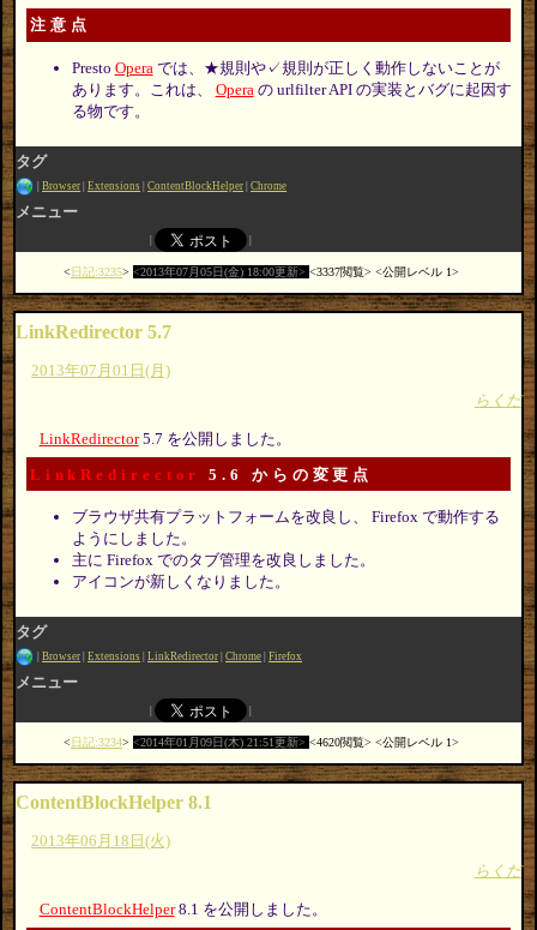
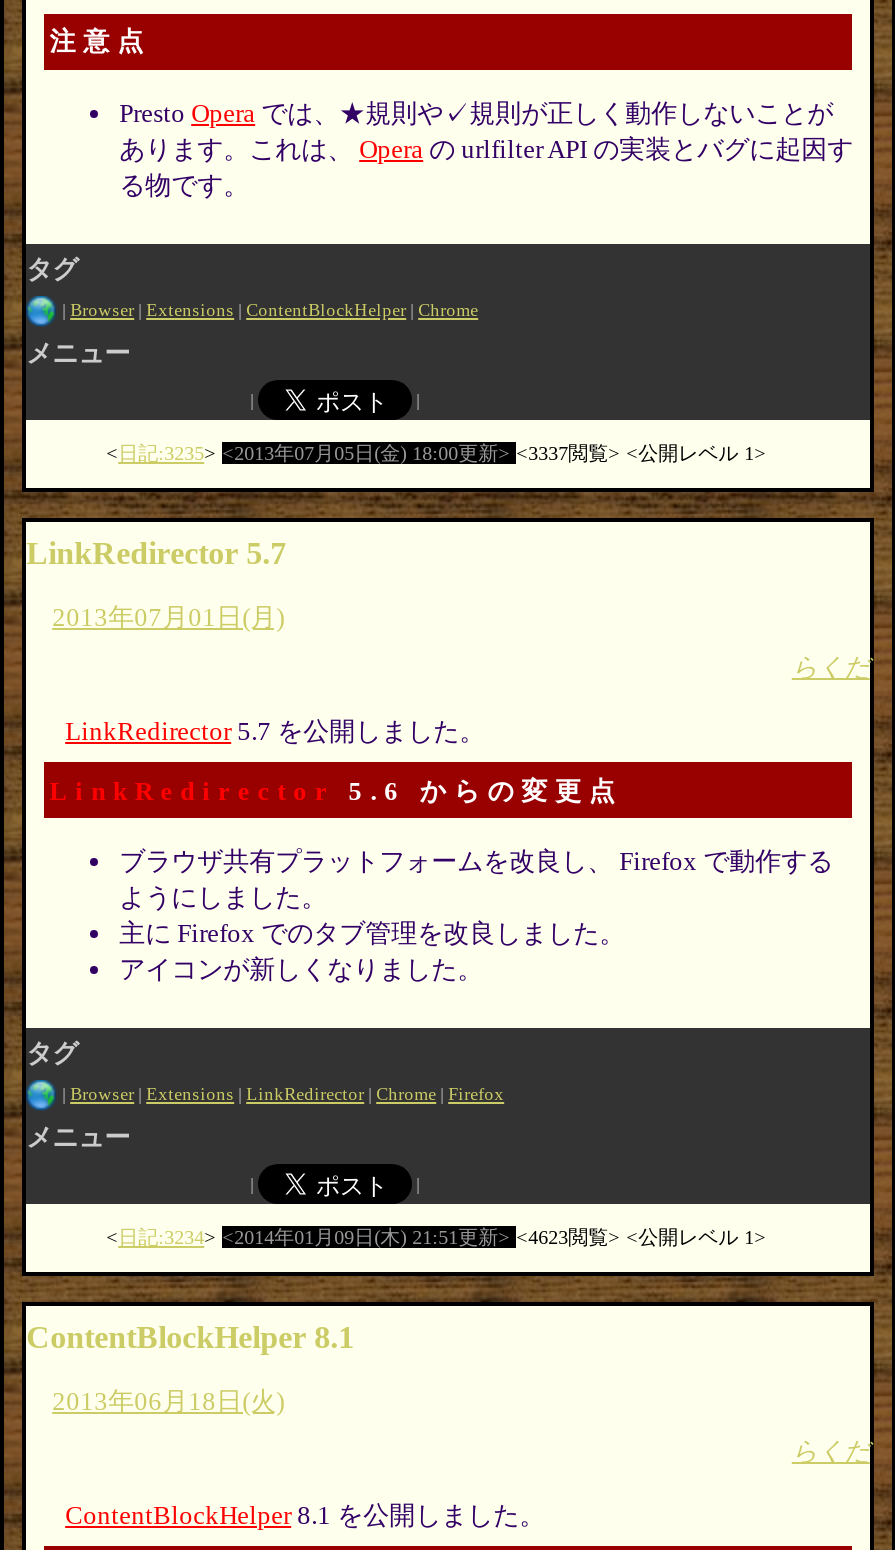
- 4620閲覧
+ 4623閲覧
